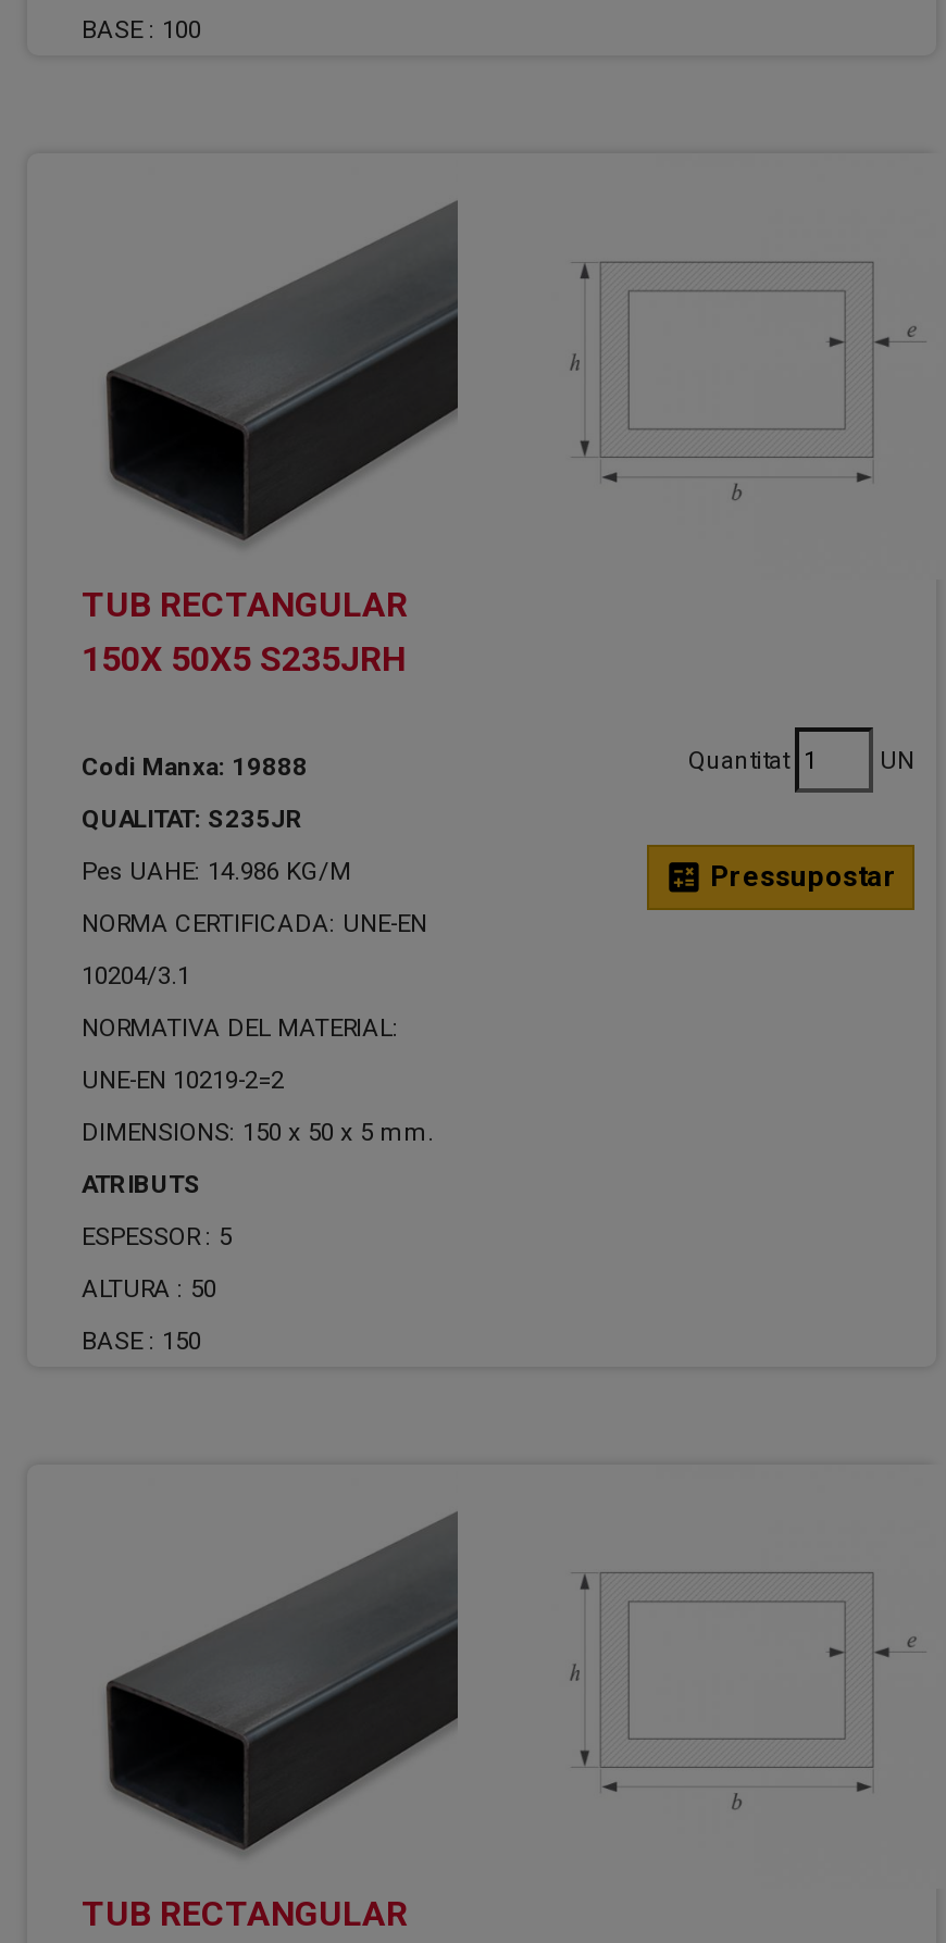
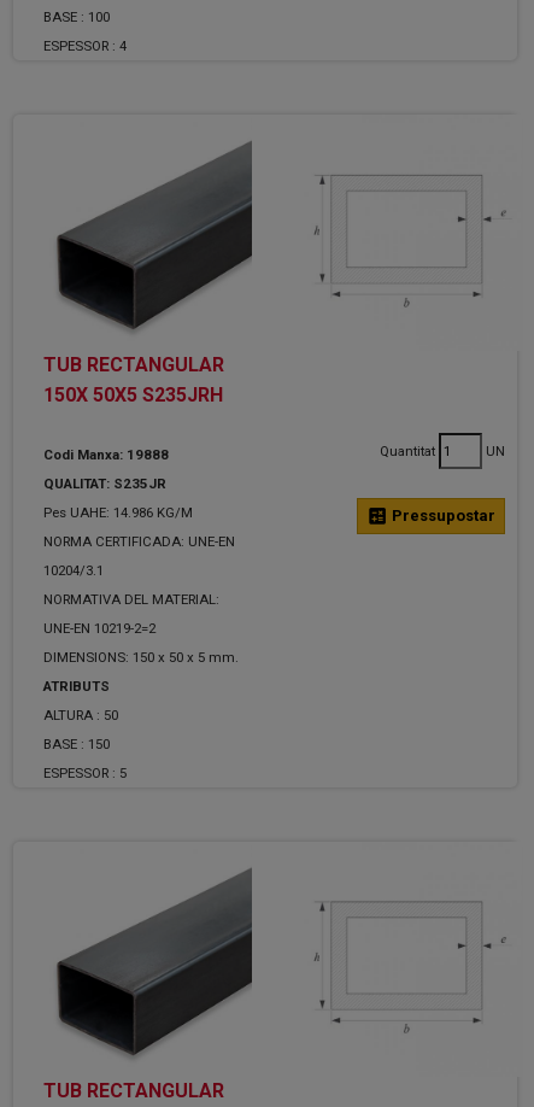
+ ESPESSOR : 4

- ESPESSOR : 5

+ ESPESSOR : 5
